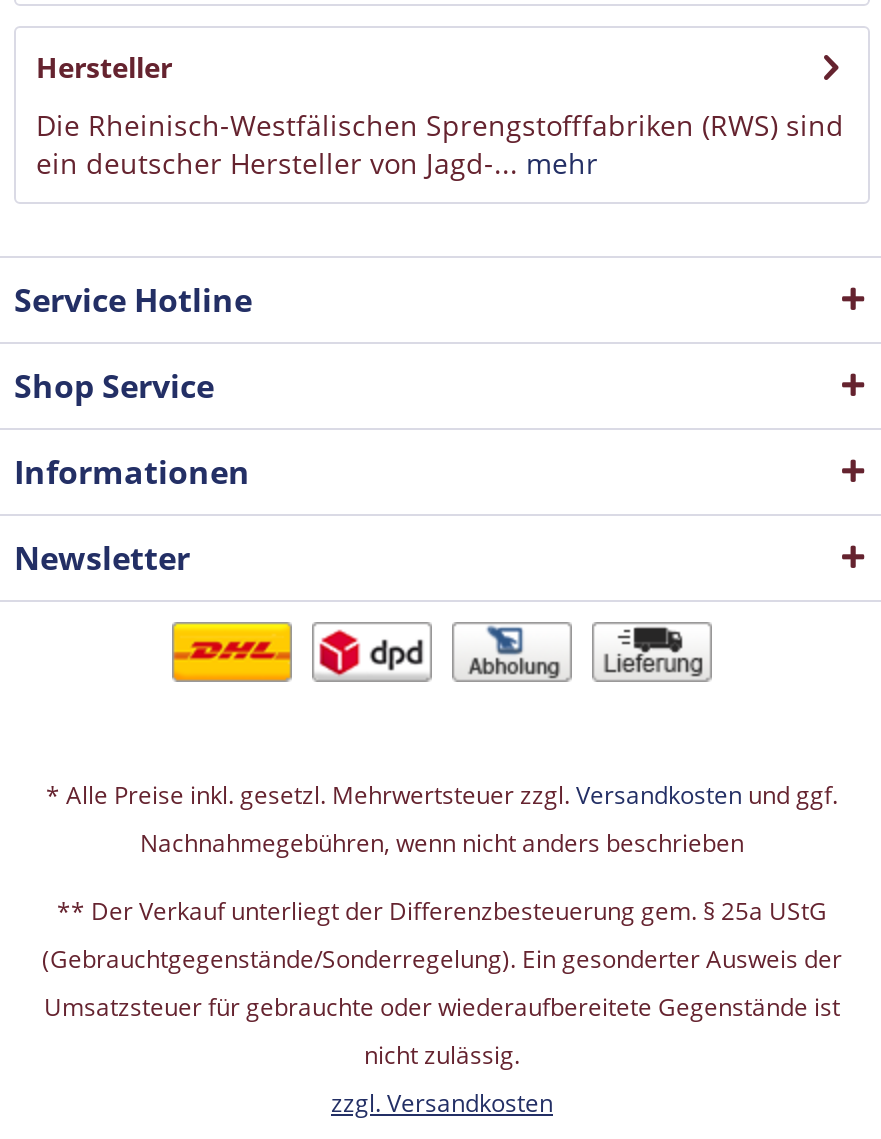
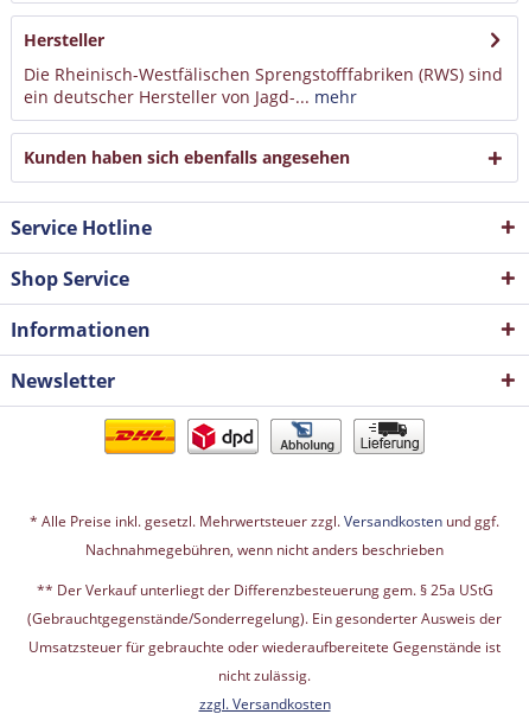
+ Kunden haben sich ebenfalls angesehen
